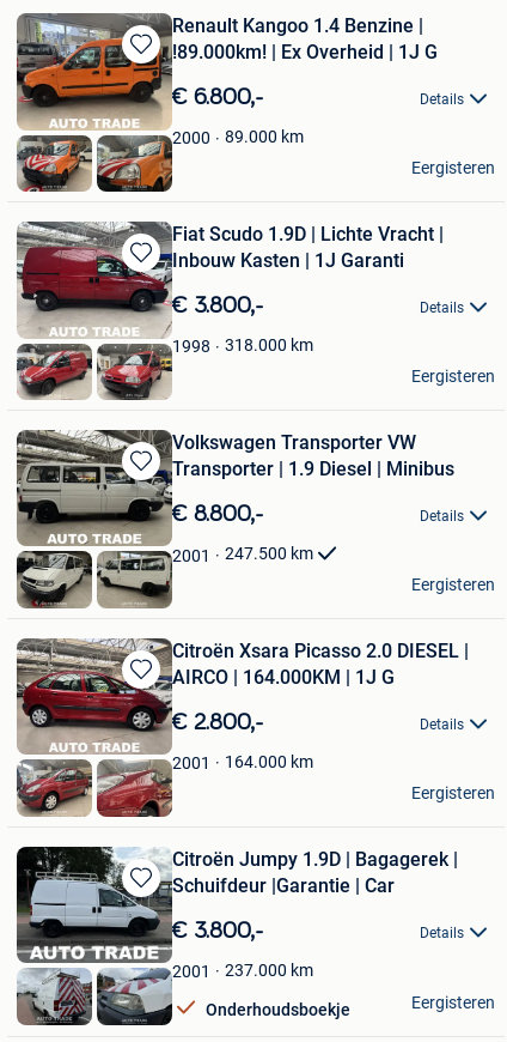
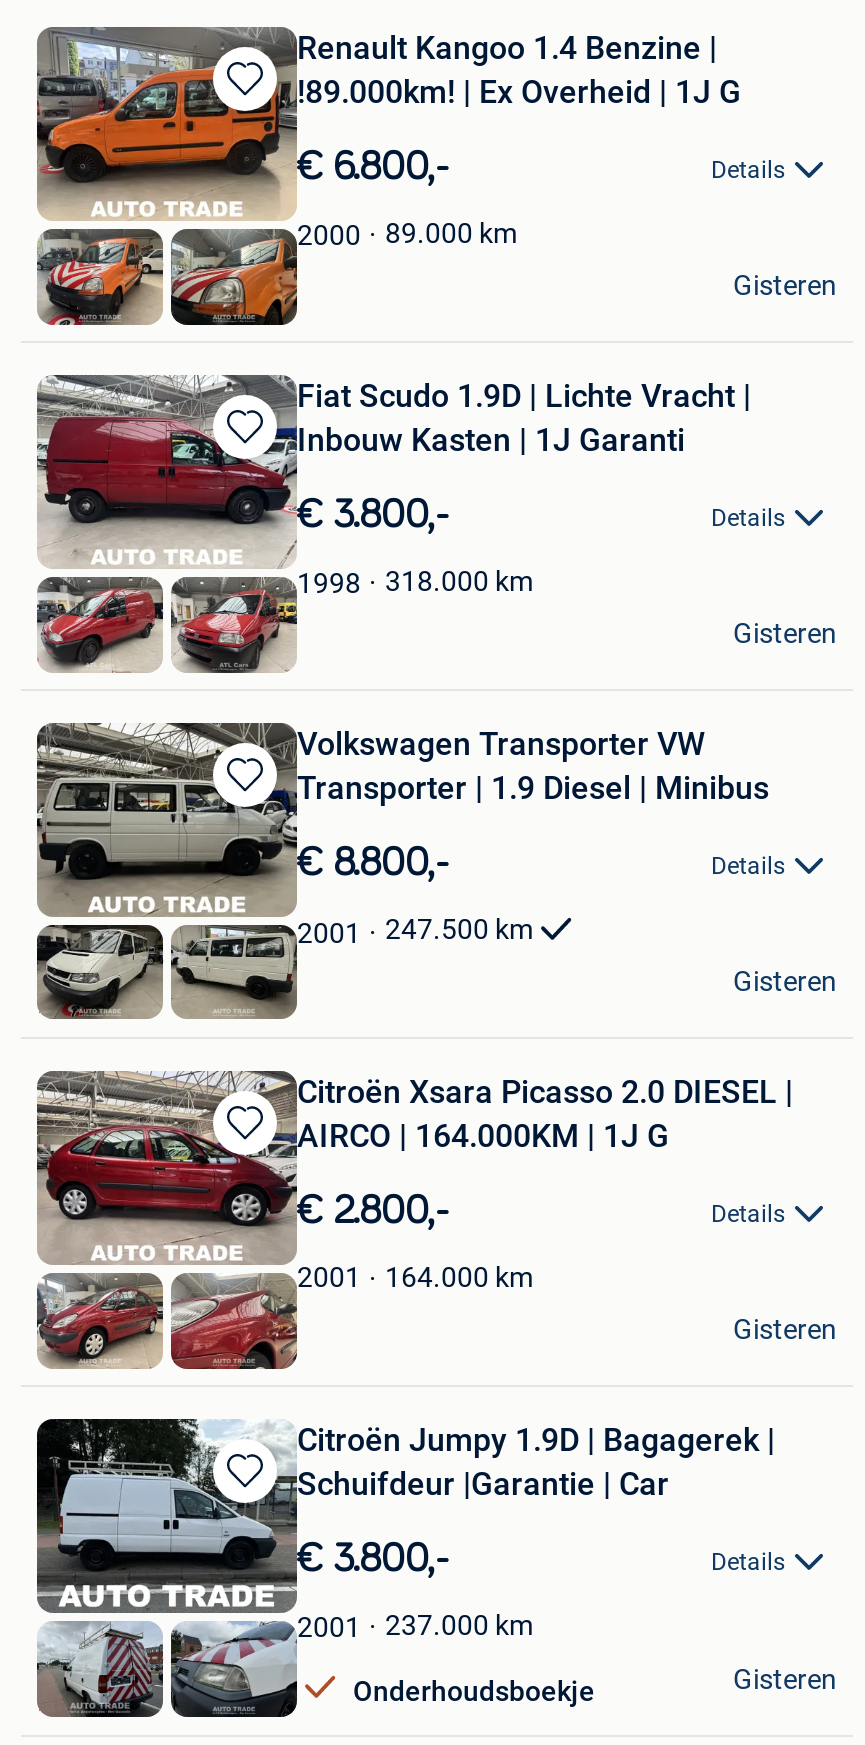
- Eergisteren
+ Gisteren

- Eergisteren
+ Gisteren

- Eergisteren
+ Gisteren

- Eergisteren
+ Gisteren

- Eergisteren
+ Gisteren
